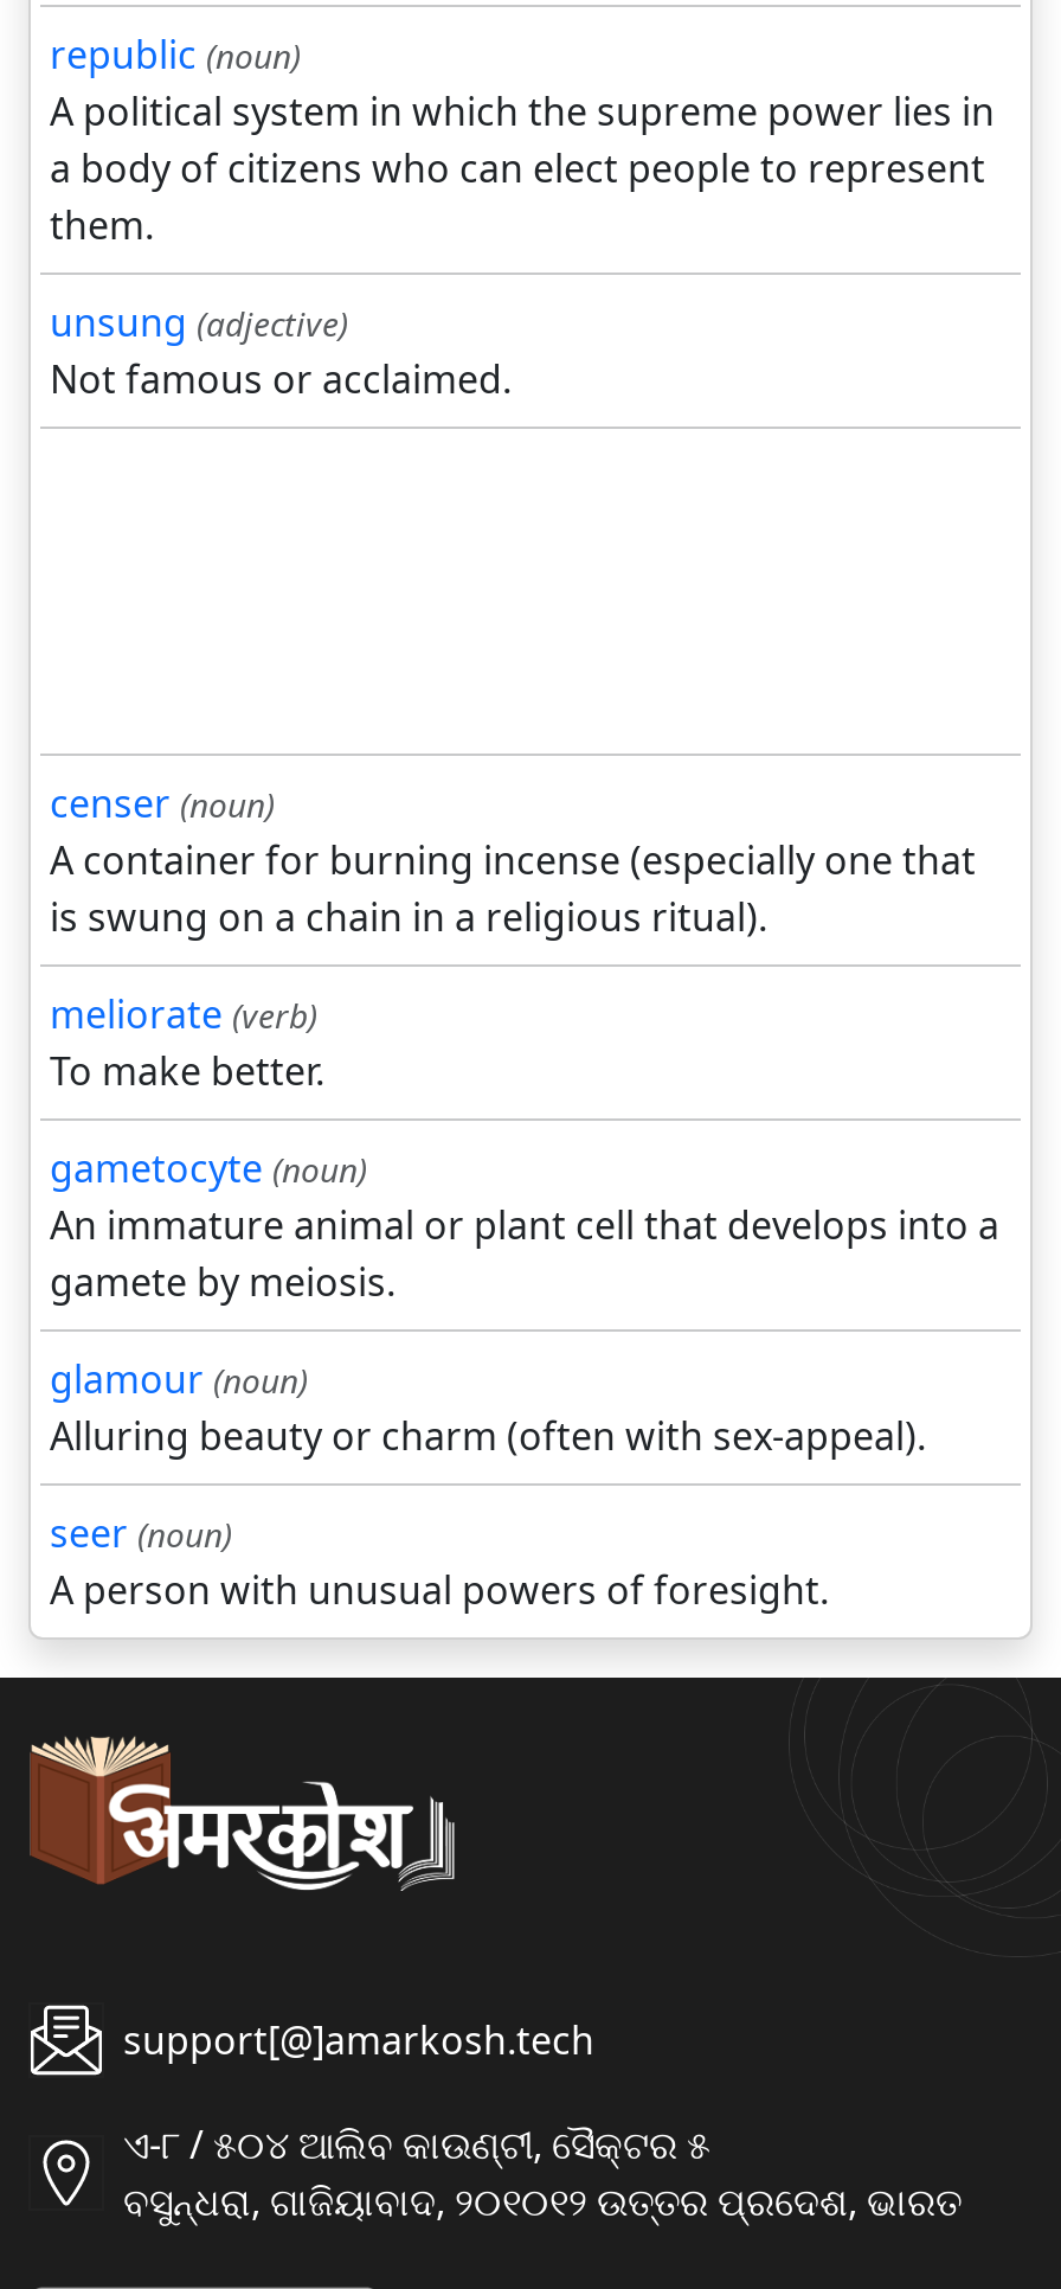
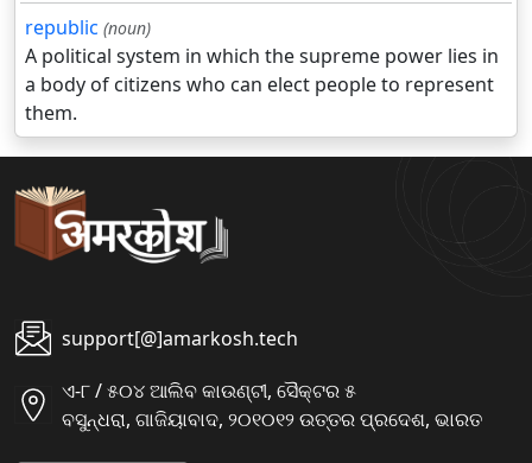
- unsung (adjective)
- Not famous or acclaimed.

- censer (noun)
- A container for burning incense (especially one that
- is swung on a chain in a religious ritual).
- meliorate (verb)
- To make better.
- gametocyte (noun)
- An immature animal or plant cell that develops into a
- gamete by meiosis.
- glamour (noun)
- Alluring beauty or charm (often with sex-appeal).
- seer (noun)
- A person with unusual powers of foresight.
